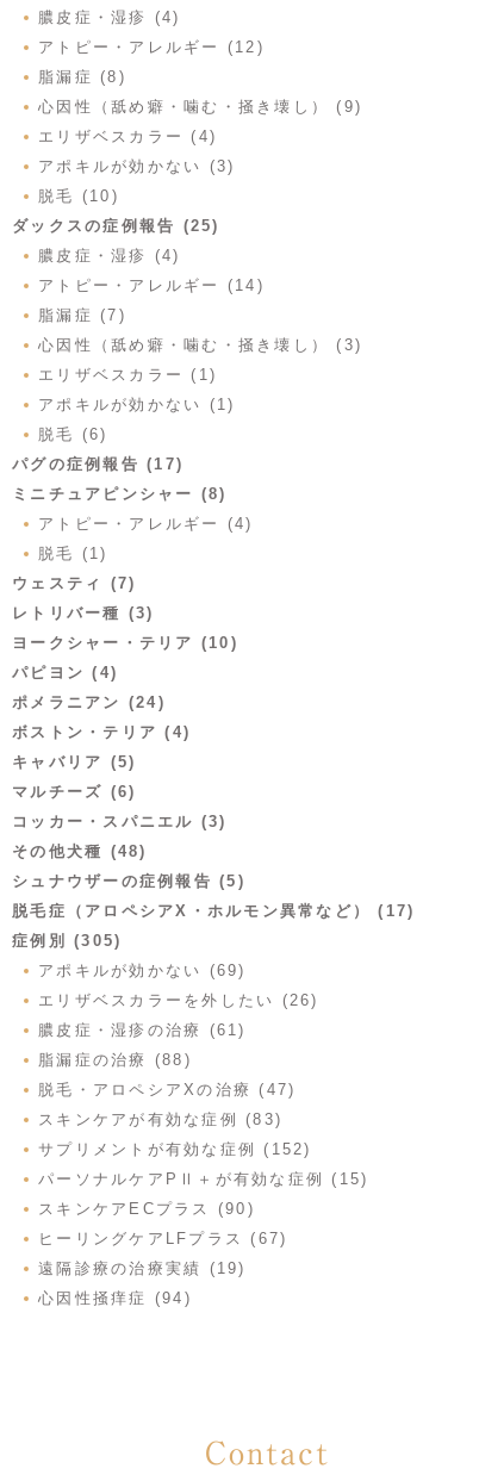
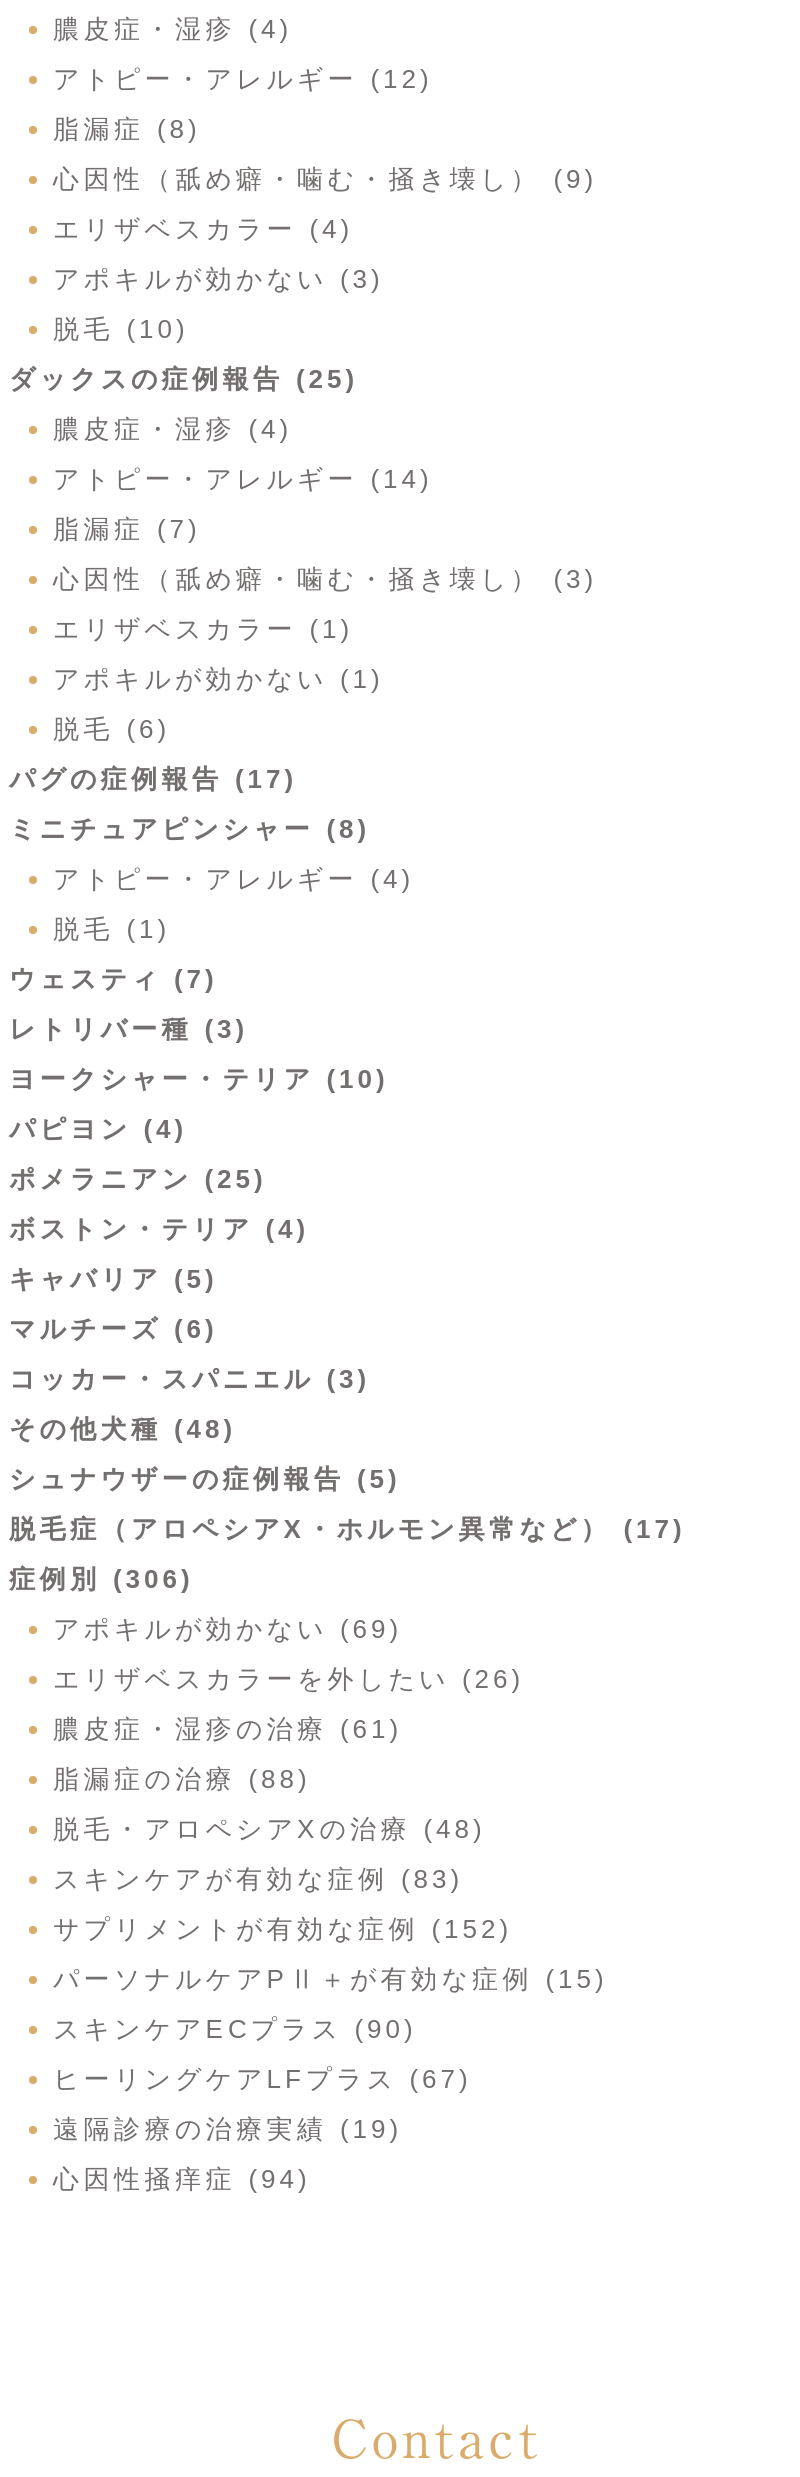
- ポメラニアン (24)
+ ポメラニアン (25)

- 症例別 (305)
+ 症例別 (306)

- 脱毛・アロペシアXの治療 (47)
+ 脱毛・アロペシアXの治療 (48)
